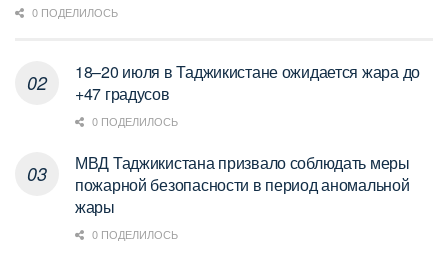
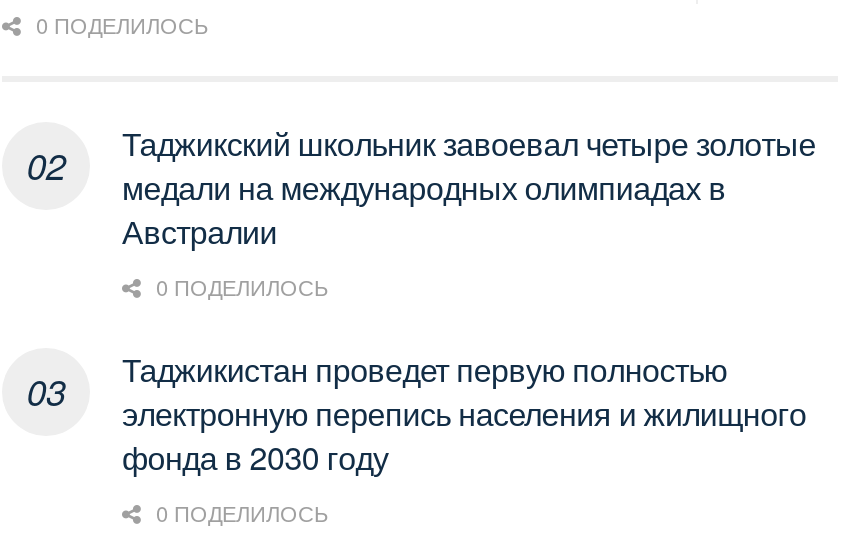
- 18–20 июля в Таджикистане ожидается жара до
- +47 градусов
+ Таджикский школьник завоевал четыре золотые
+ медали на международных олимпиадах в
+ Австралии

- МВД Таджикистана призвало соблюдать меры
- пожарной безопасности в период аномальной
- жары
+ Таджикистан проведет первую полностью
+ электронную перепись населения и жилищного
+ фонда в 2030 году
